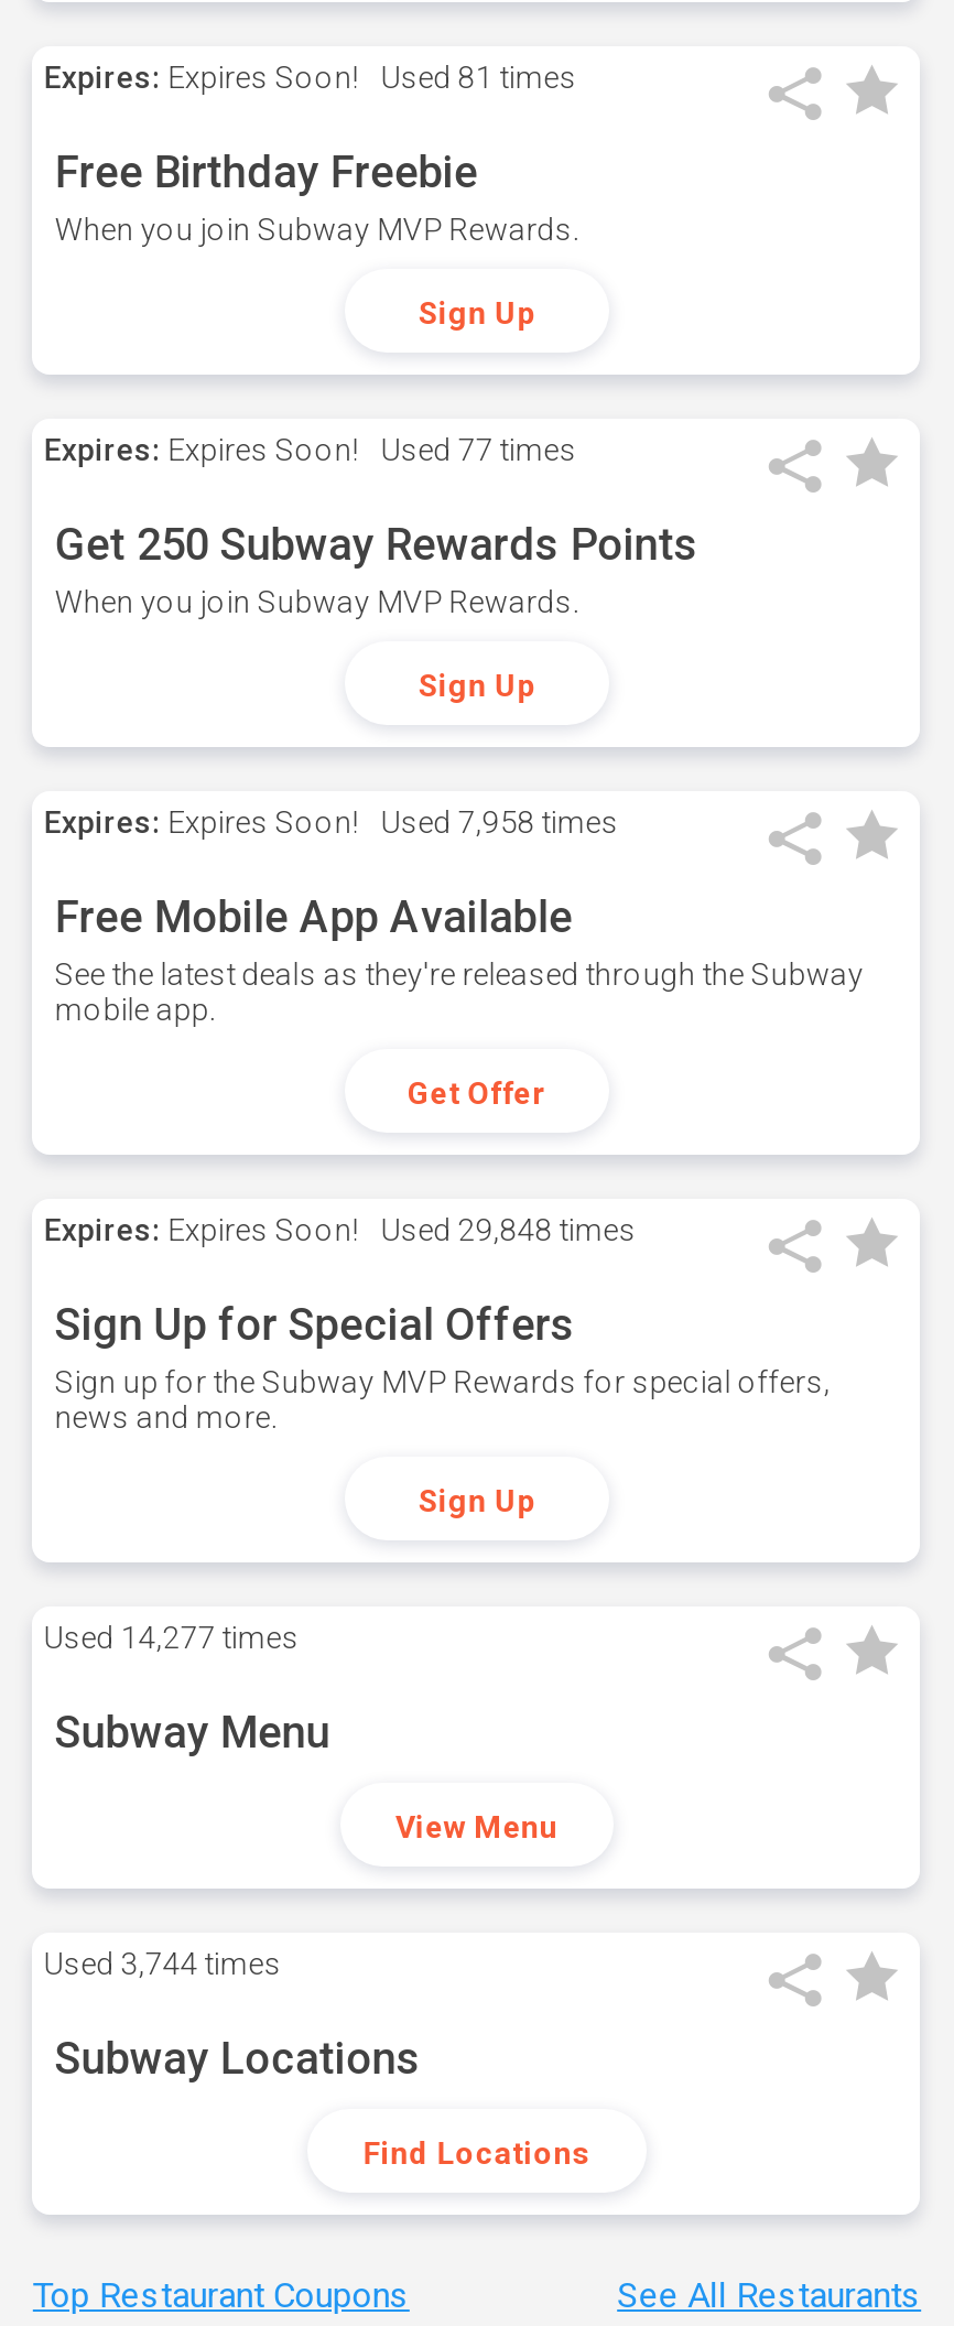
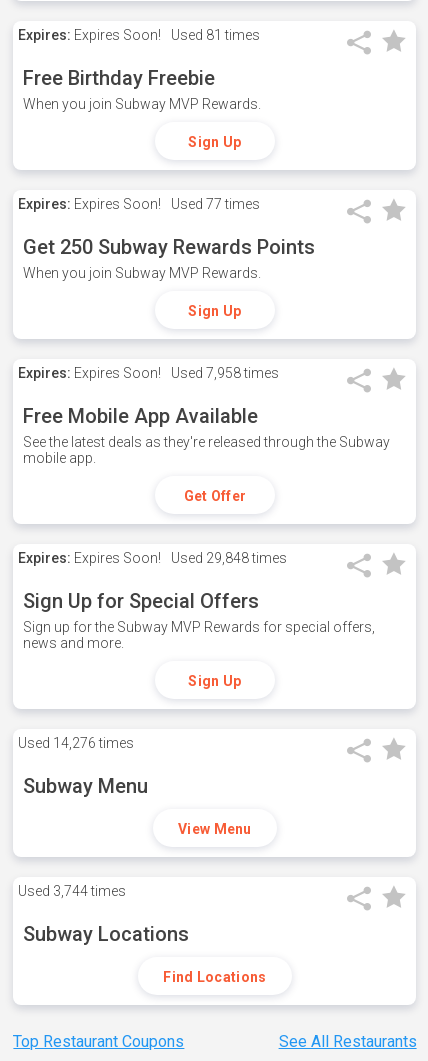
- Used 14,277 times
+ Used 14,276 times
